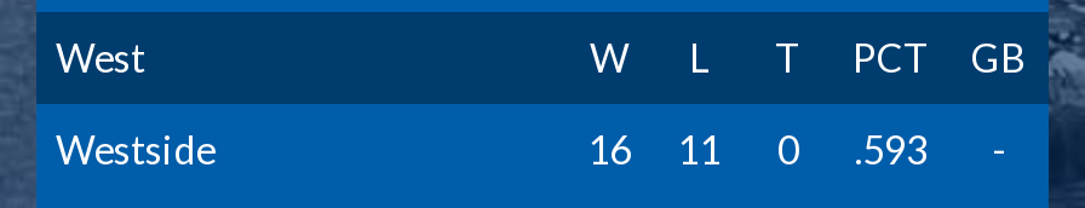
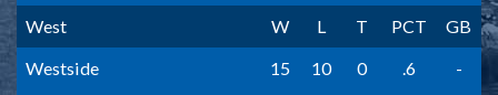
- 16
+ 15

- 11
+ 10

- .593
+ .6
